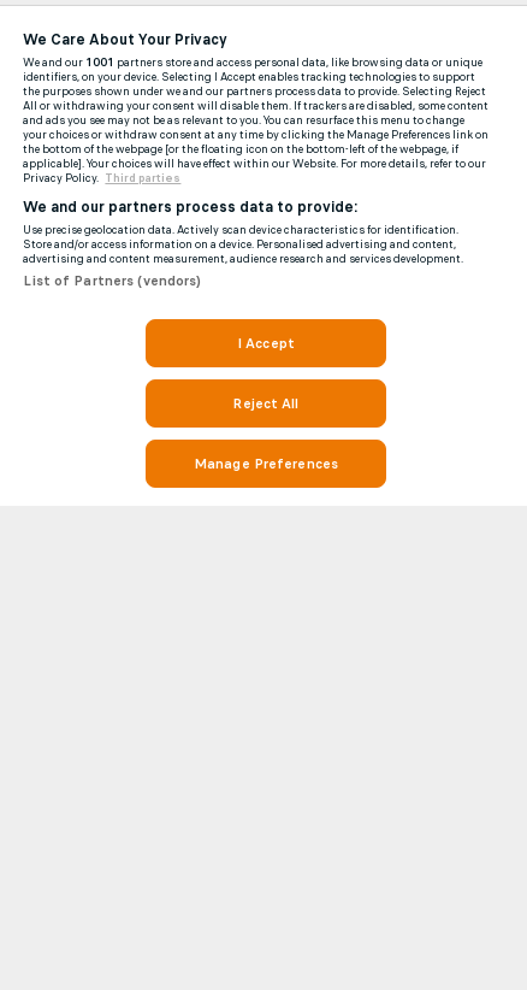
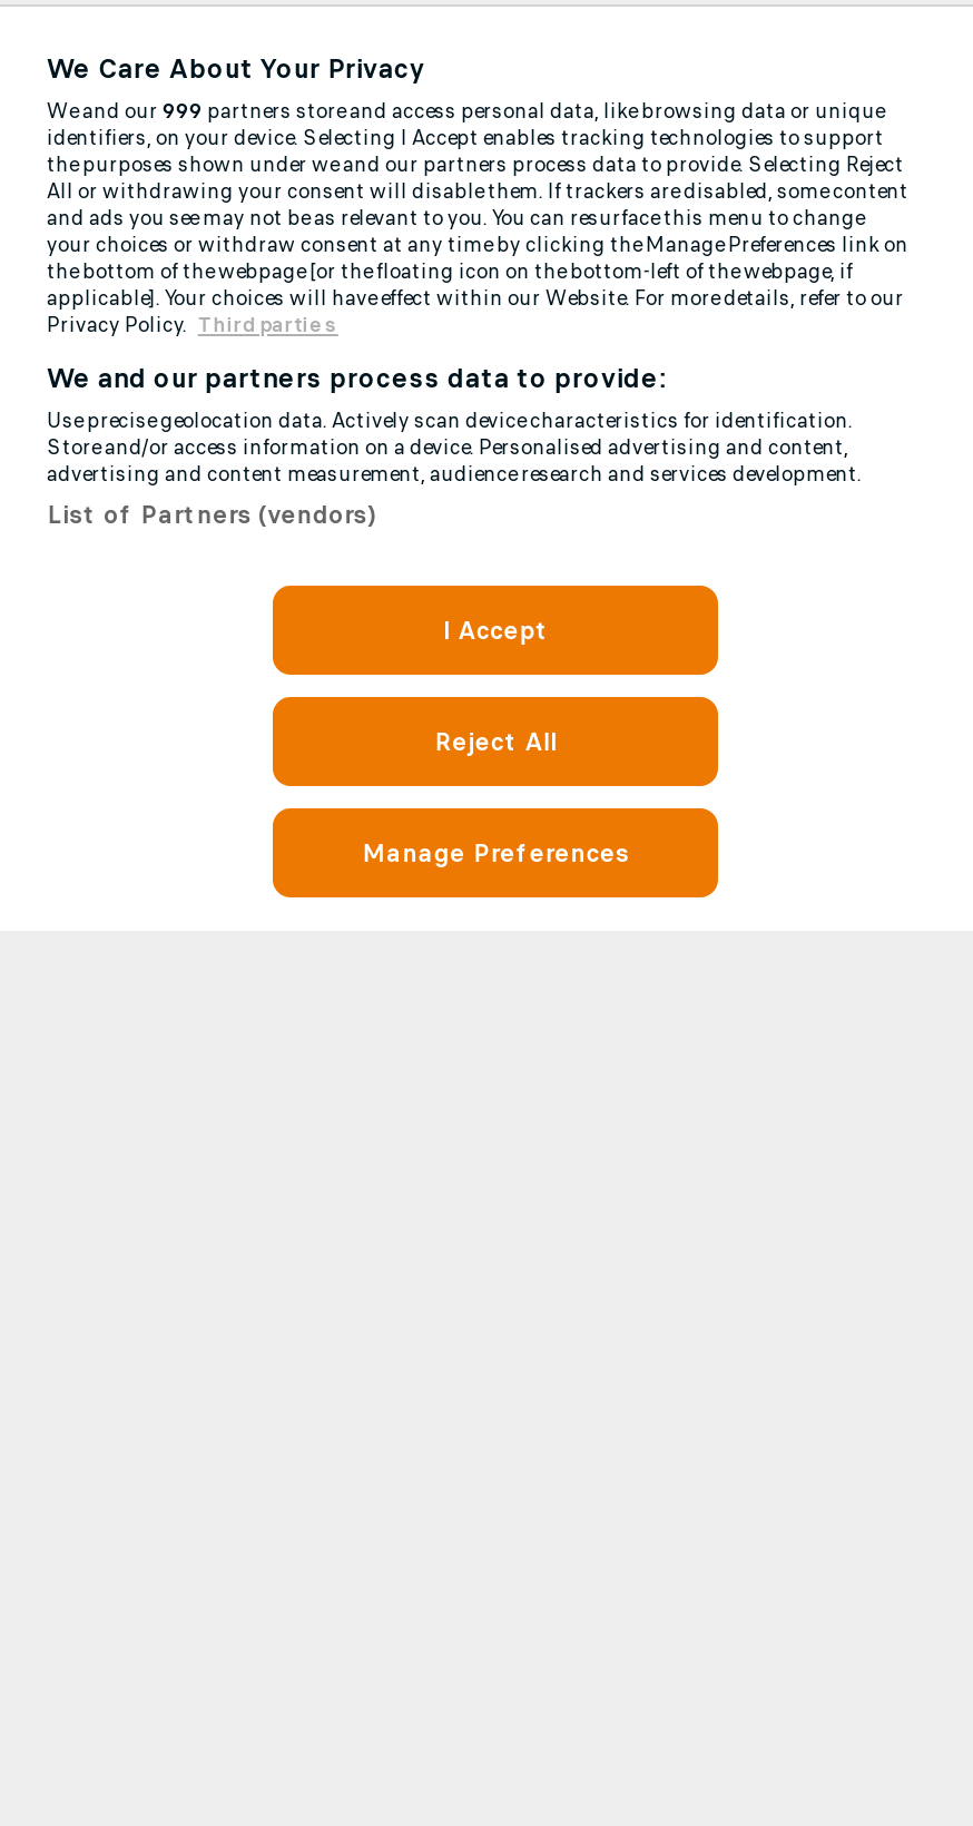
- We and our 1001 partners store and access personal data, like browsing data or unique
+ We and our 999 partners store and access personal data, like browsing data or unique
